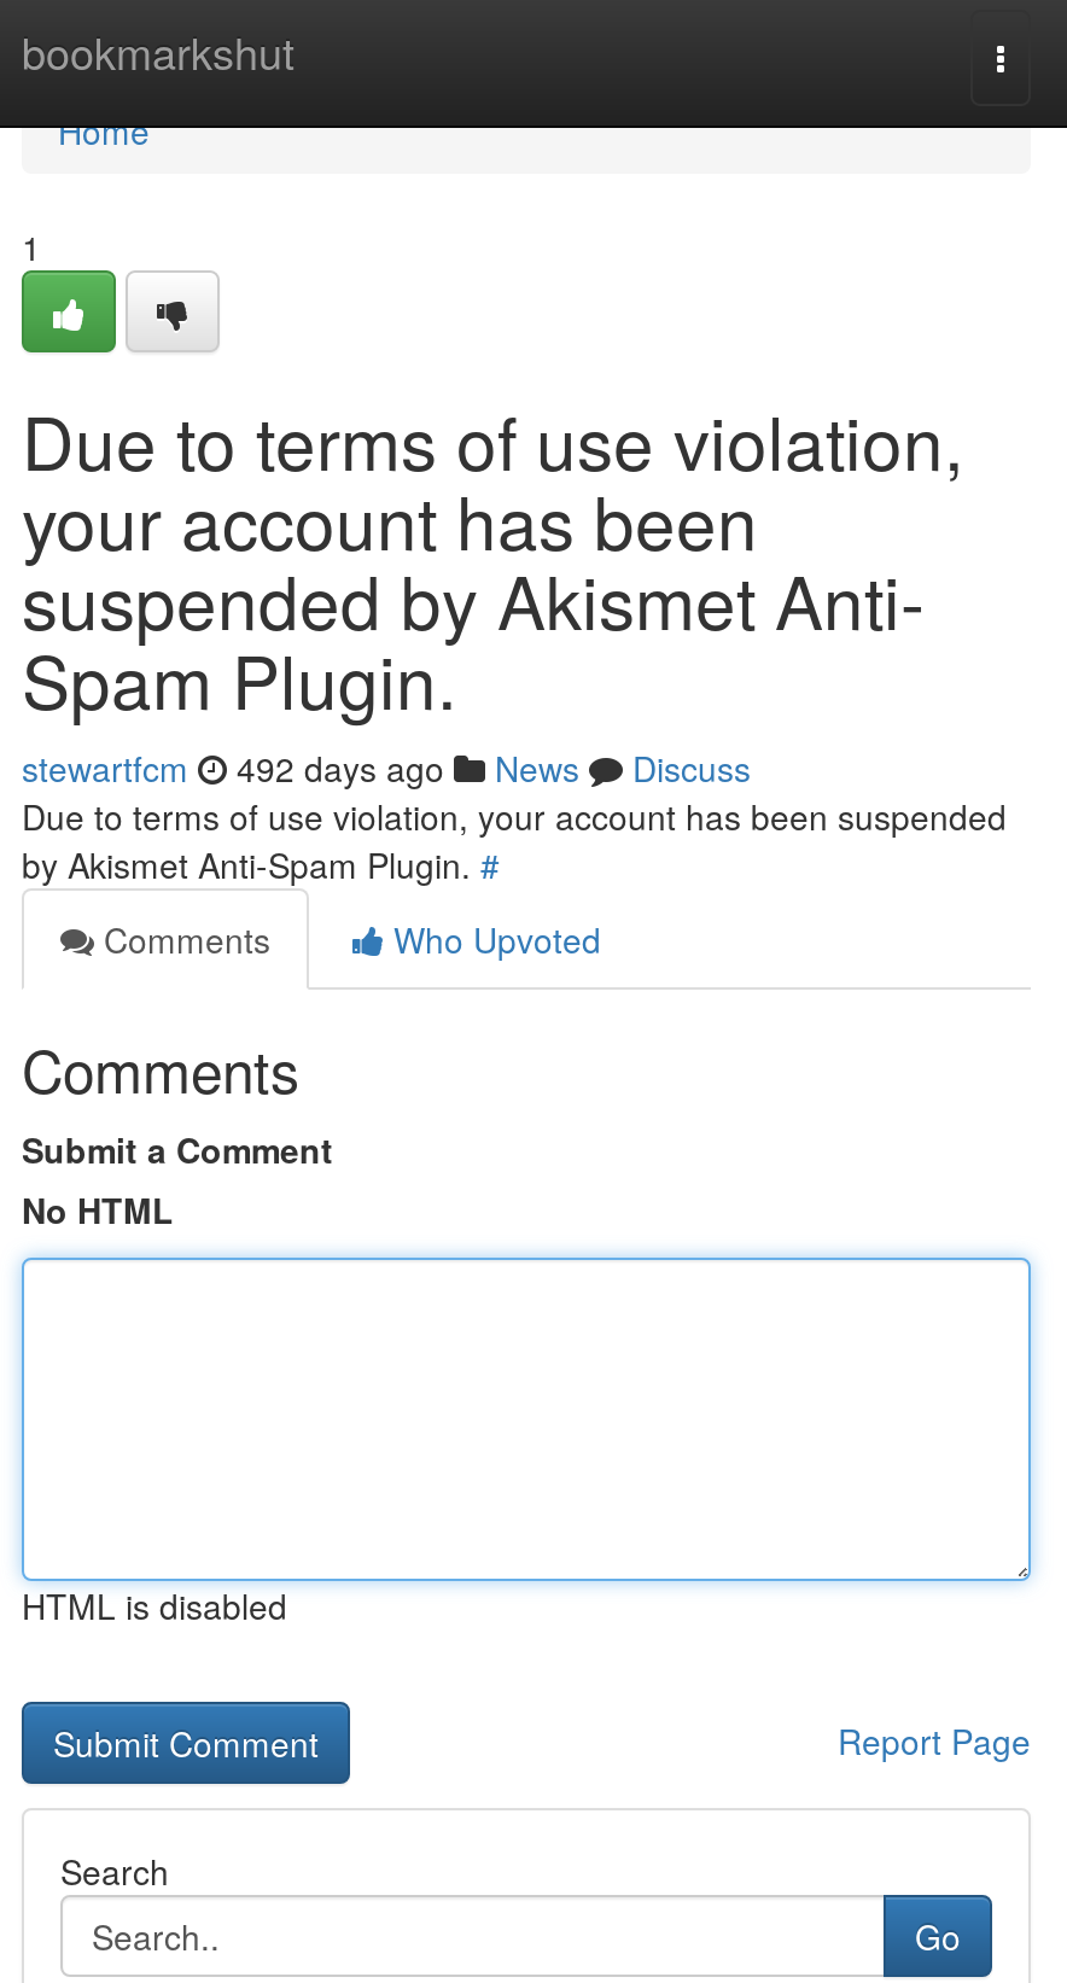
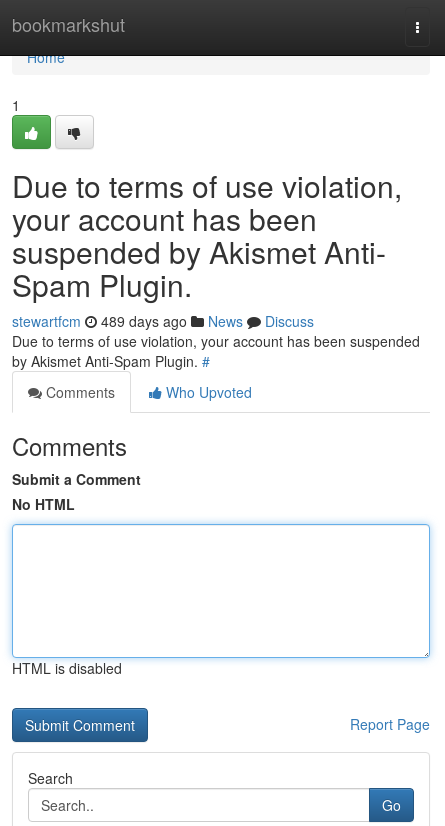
- stewartfcm 492 days ago News Discuss
+ stewartfcm 489 days ago News Discuss
